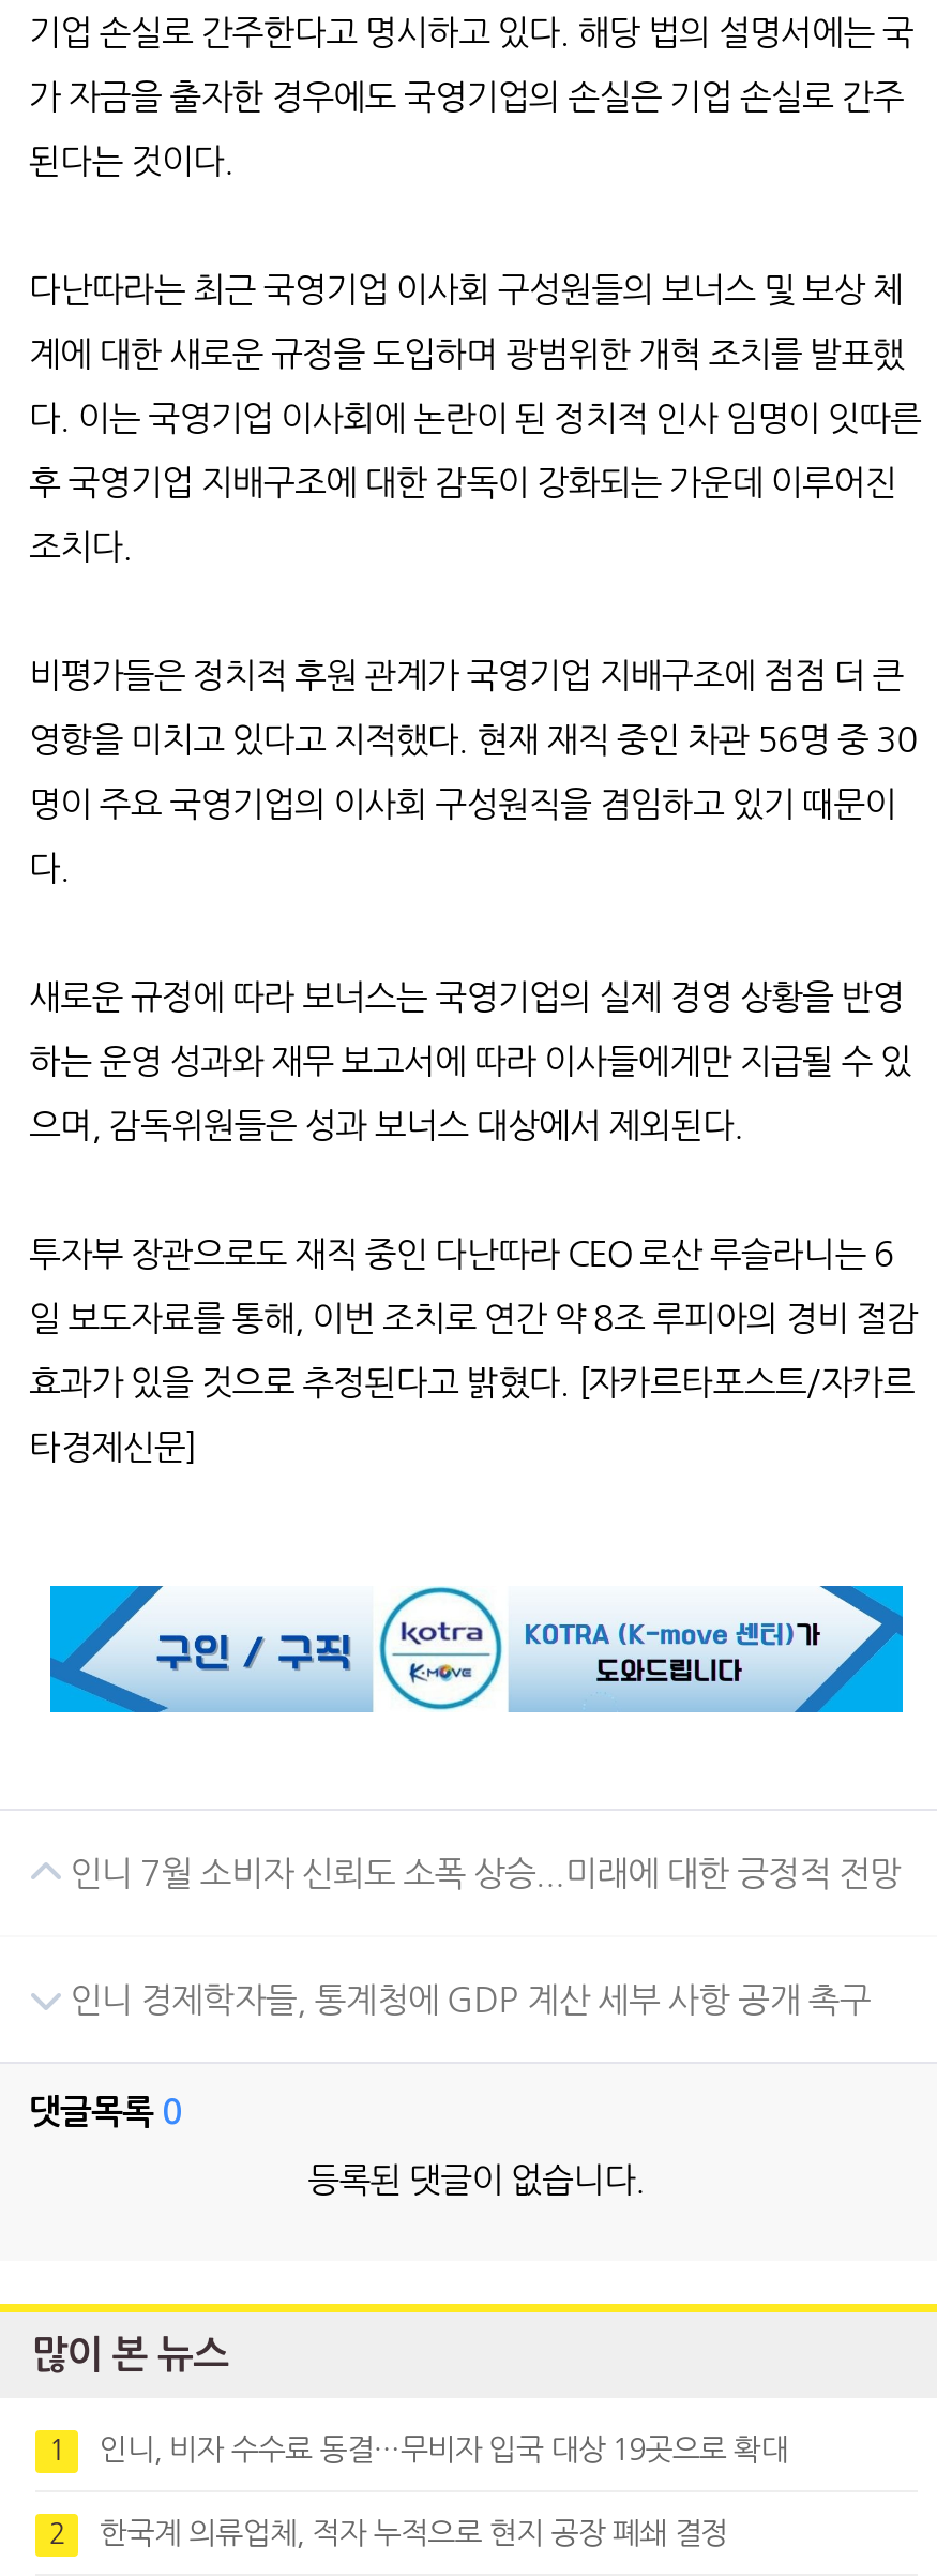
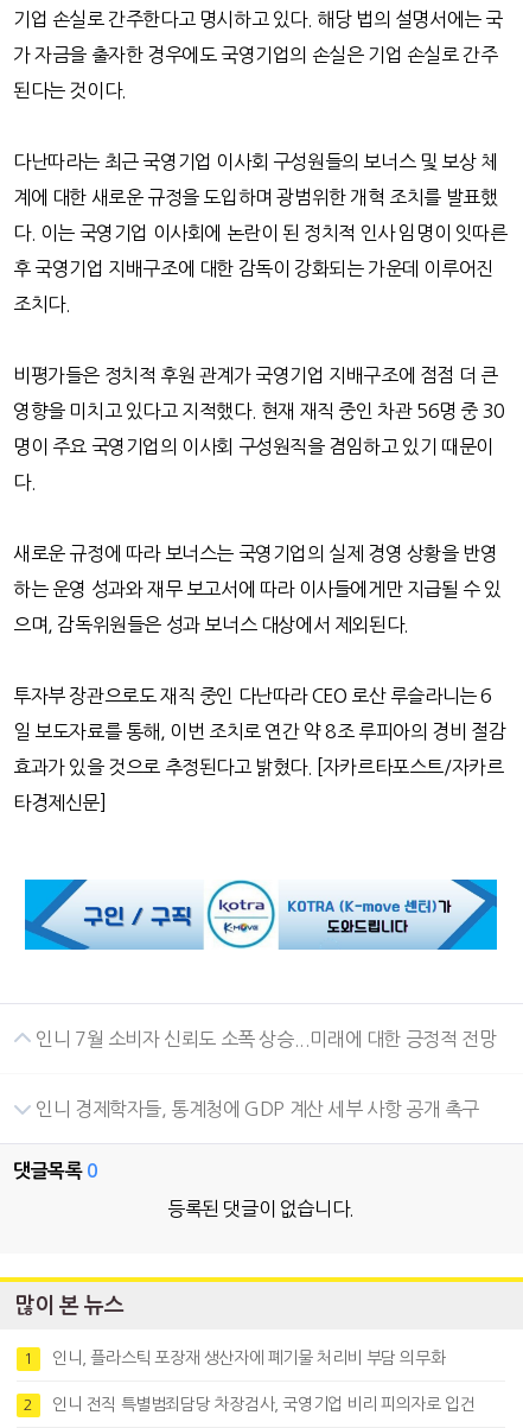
- 인니, 비자 수수료 동결…무비자 입국 대상 19곳으로 확대
+ 인니, 플라스틱 포장재 생산자에 폐기물 처리비 부담 의무화

- 한국계 의류업체, 적자 누적으로 현지 공장 폐쇄 결정
+ 인니 전직 특별범죄담당 차장검사, 국영기업 비리 피의자로 입건
